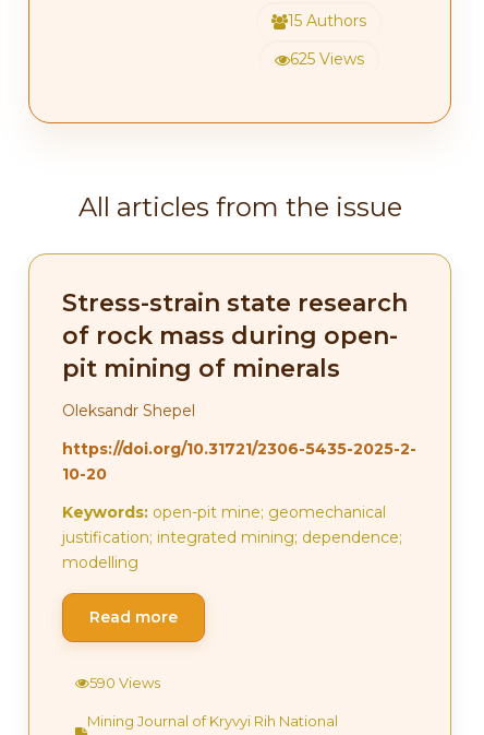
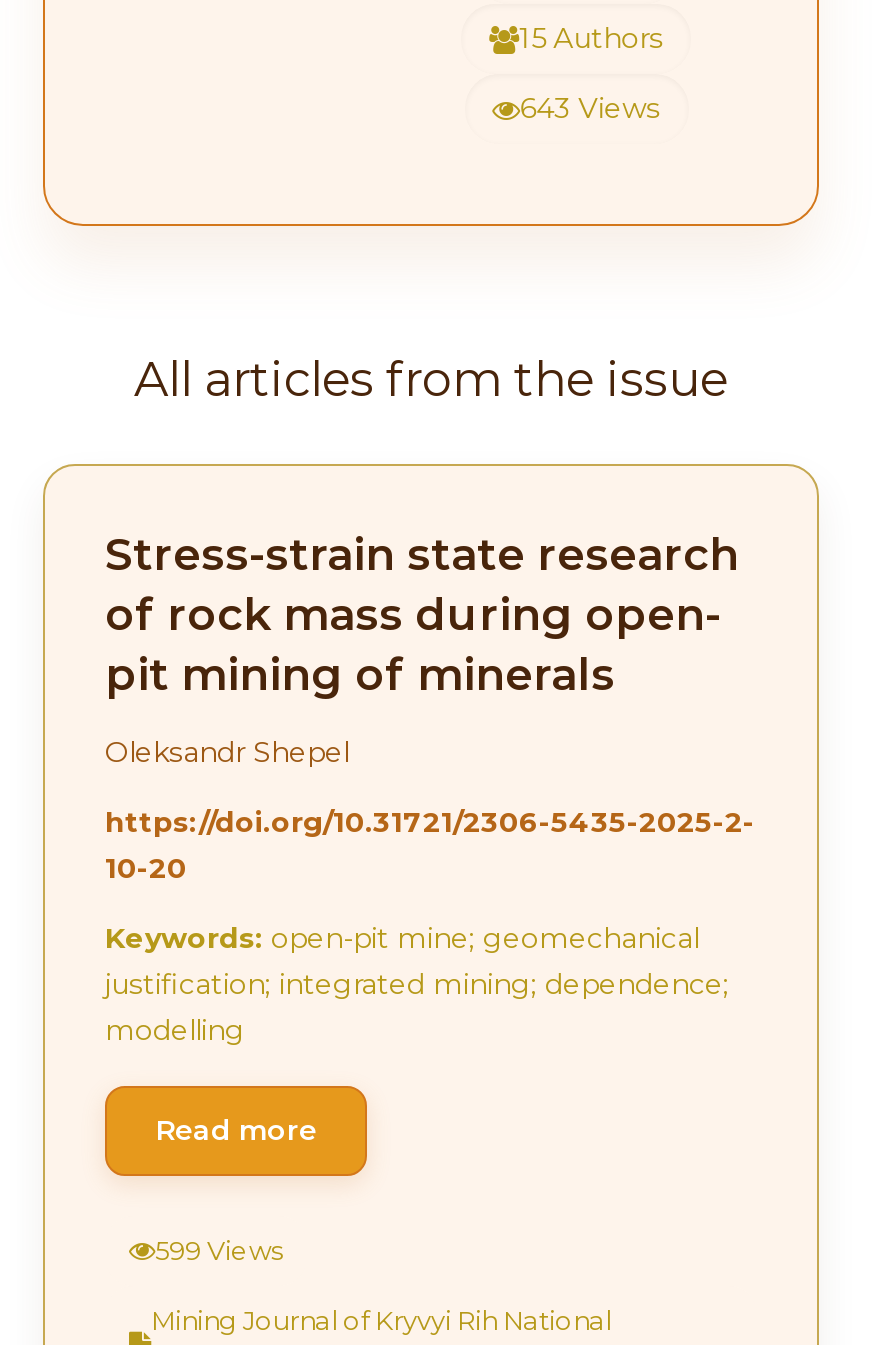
- 625 Views
+ 643 Views

- 590 Views
+ 599 Views
